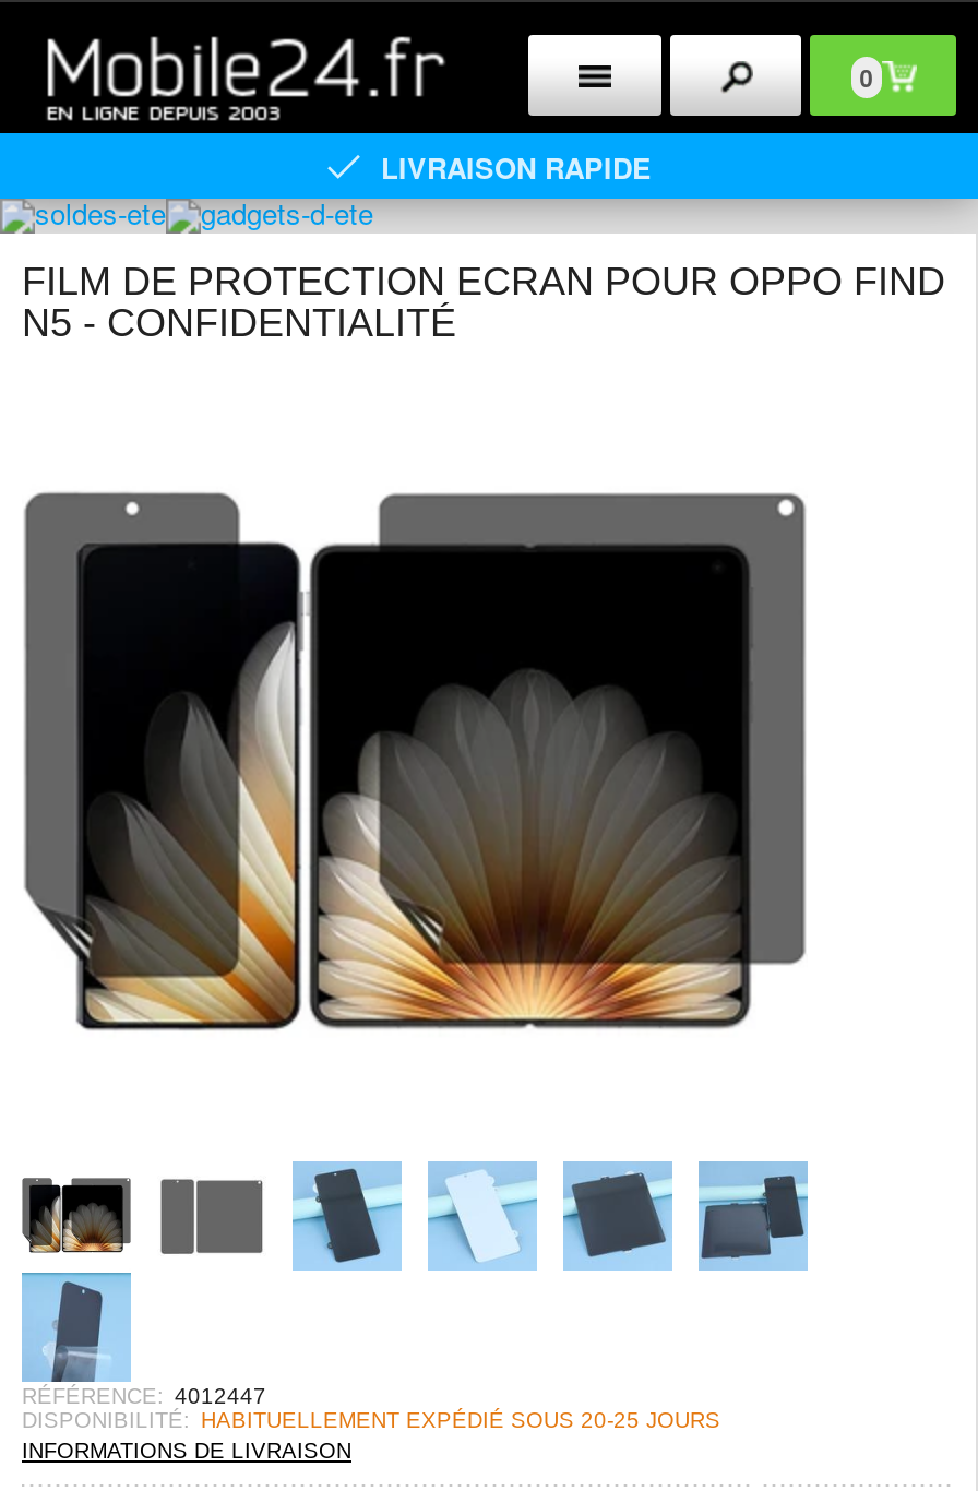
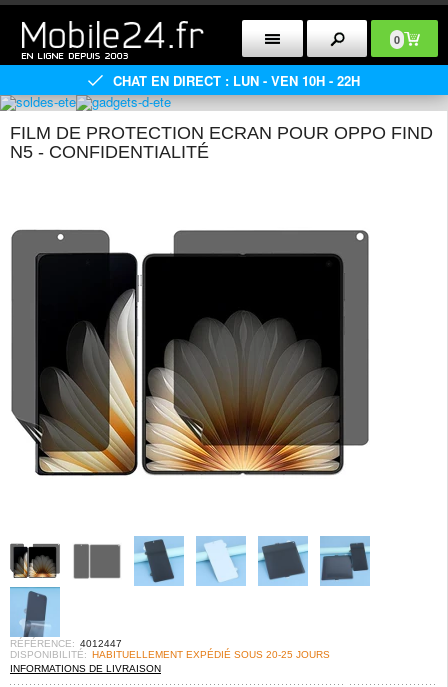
+ CHAT EN DIRECT : LUN - VEN 10H - 22H
